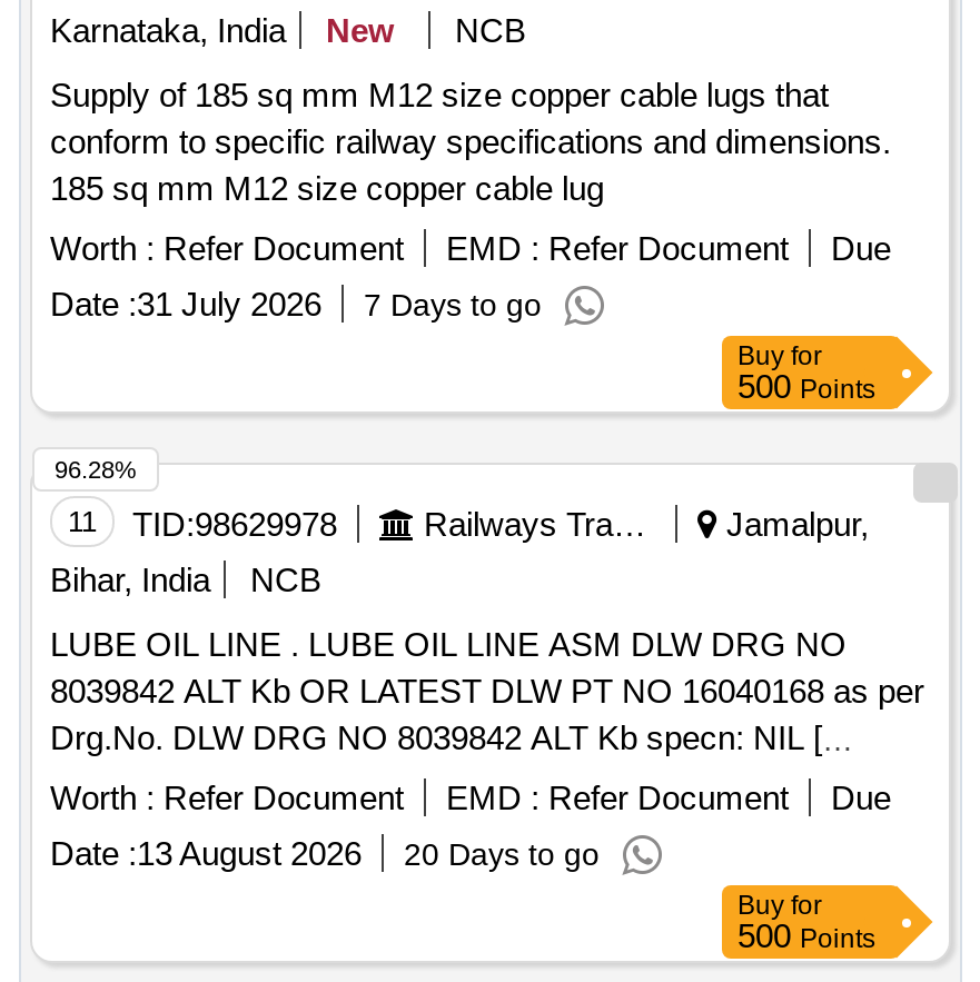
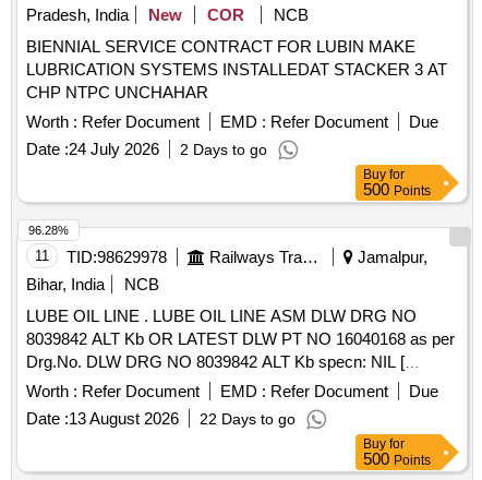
- Karnataka, India
+ Pradesh, India

+ COR

- Supply of 185 sq mm M12 size copper cable lugs that
- conform to specific railway specifications and dimensions.
- 185 sq mm M12 size copper cable lug
+ BIENNIAL SERVICE CONTRACT FOR LUBIN MAKE
+ LUBRICATION SYSTEMS INSTALLEDAT STACKER 3 AT
+ CHP NTPC UNCHAHAR

- Date : 31 July 2026
+ Date : 24 July 2026

- 7 Days to go
+ 2 Days to go

- Date : 13 August 2026 20 Days to go
+ Date : 13 August 2026 22 Days to go
